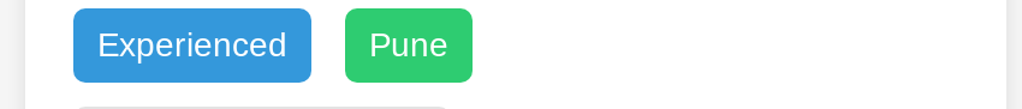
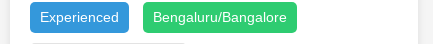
- Pune
+ Bengaluru/Bangalore
